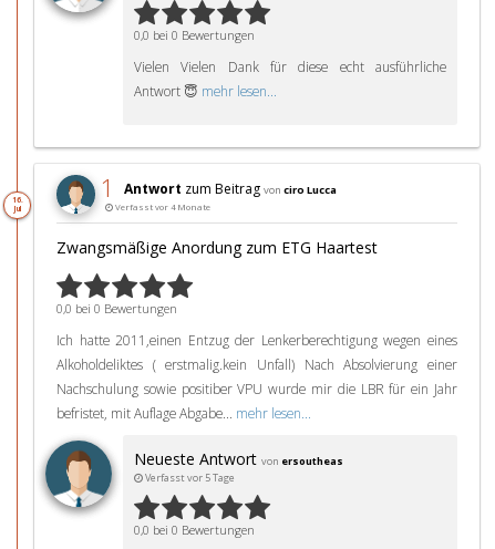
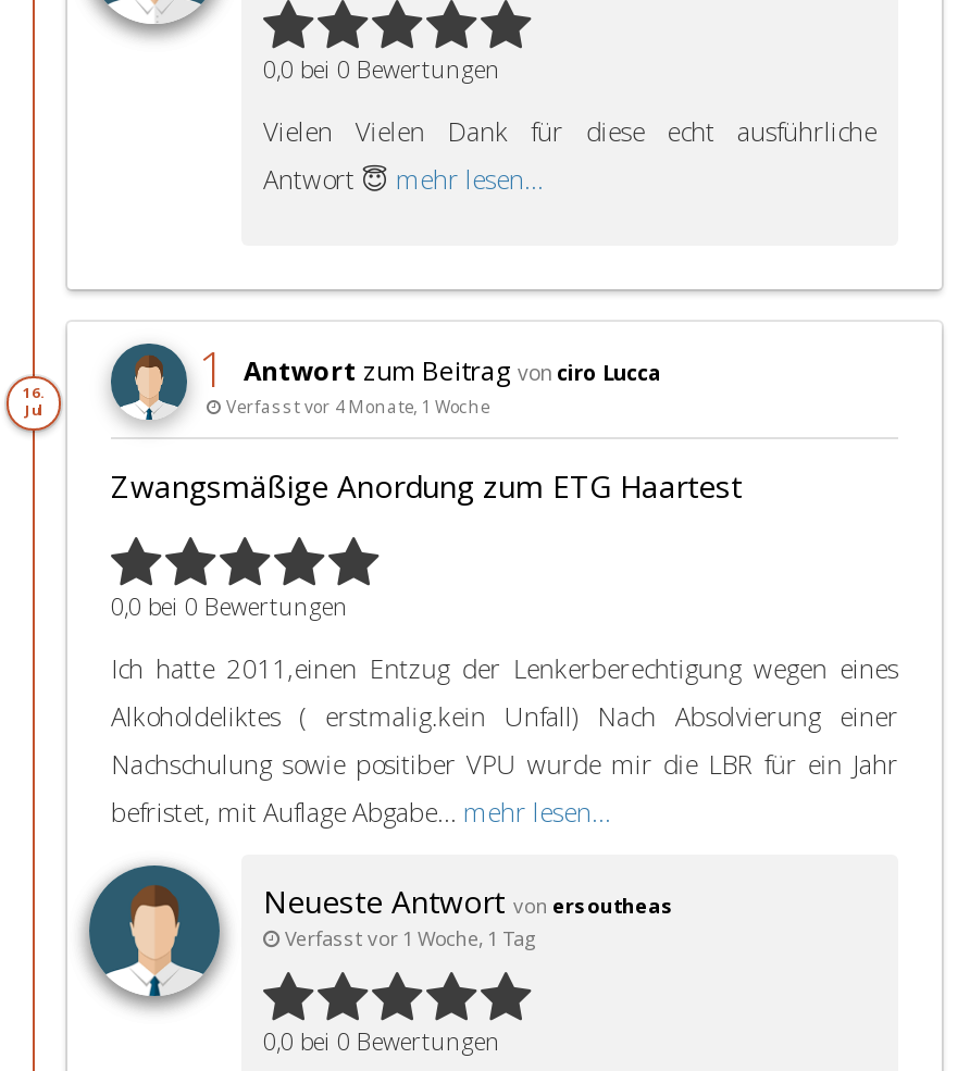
- Verfasst vor 4 Monate
+ Verfasst vor 4 Monate, 1 Woche

- Verfasst vor 5 Tage
+ Verfasst vor 1 Woche, 1 Tag
